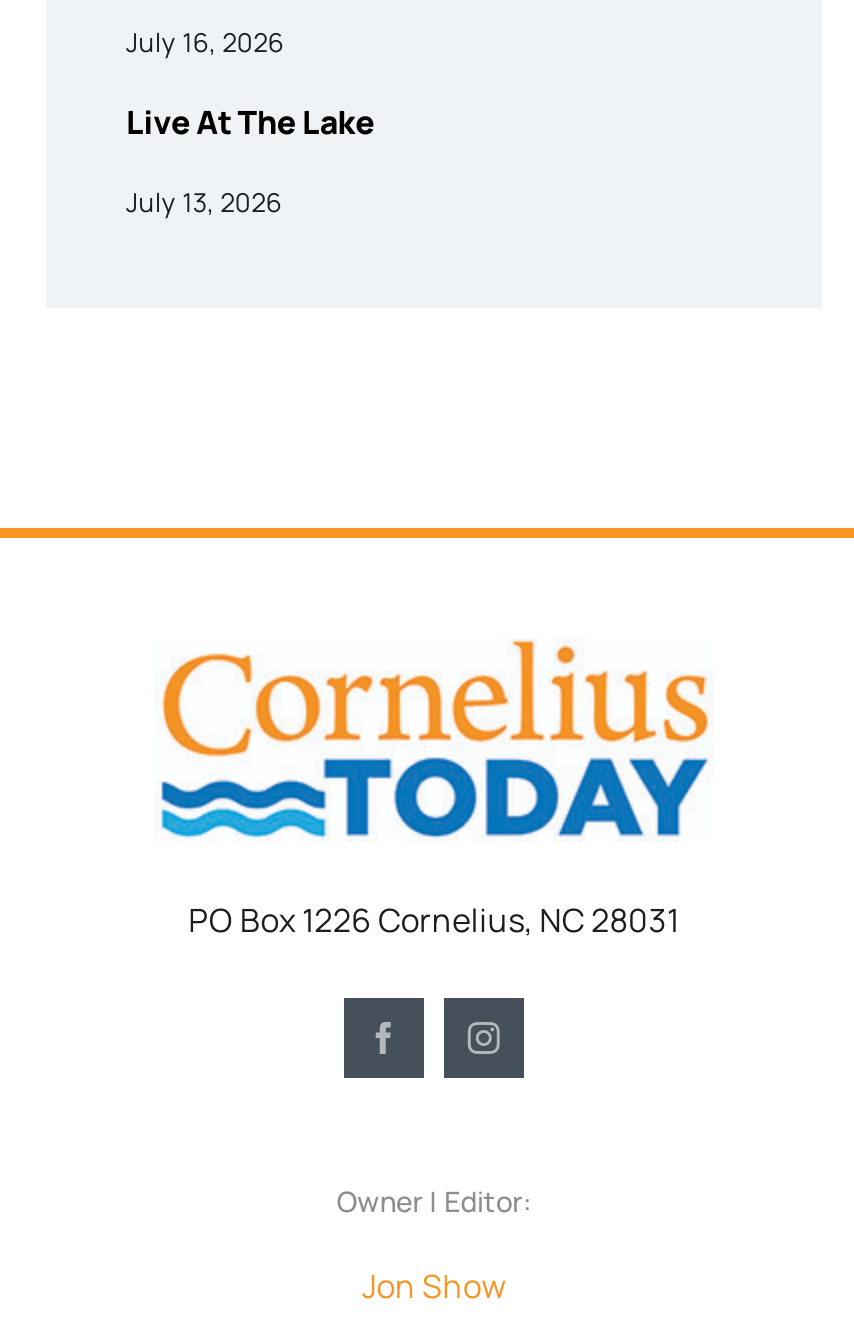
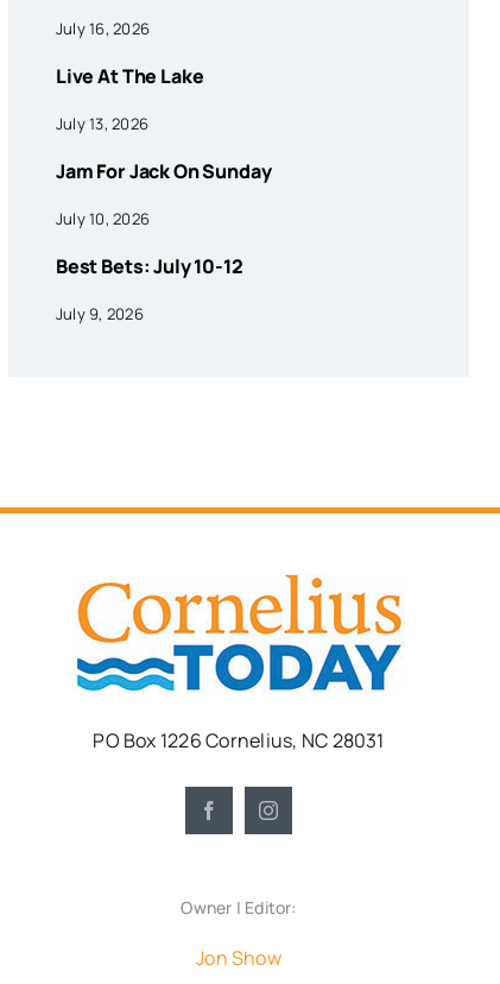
+ Jam For Jack On Sunday
+ July 10, 2026
+ Best Bets: July 10-12
+ July 9, 2026
